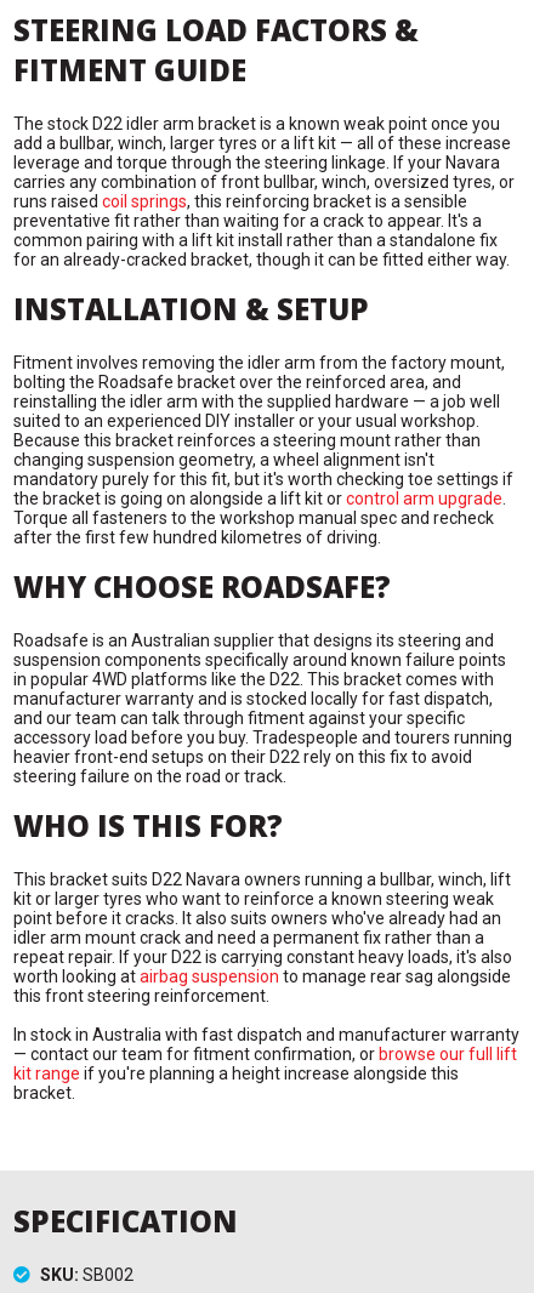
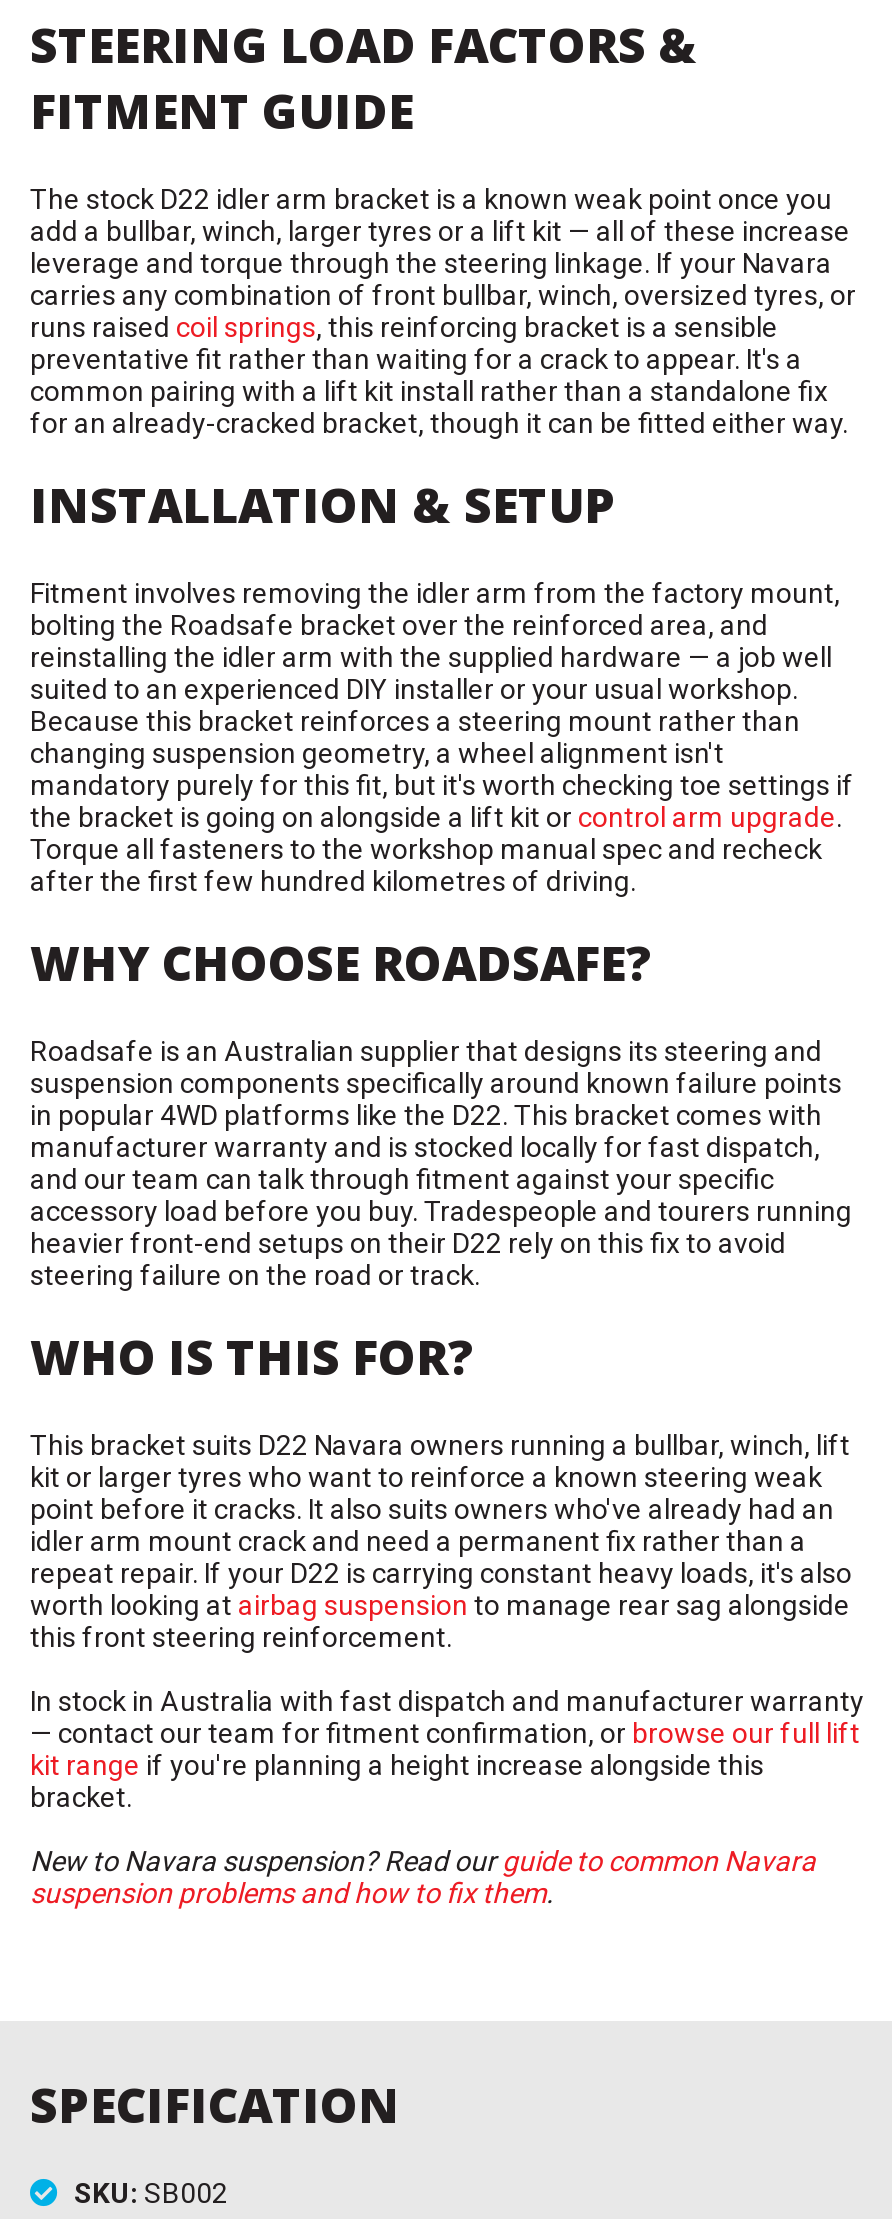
+ New to Navara suspension? Read our guide to common Navara
+ suspension problems and how to fix them.
